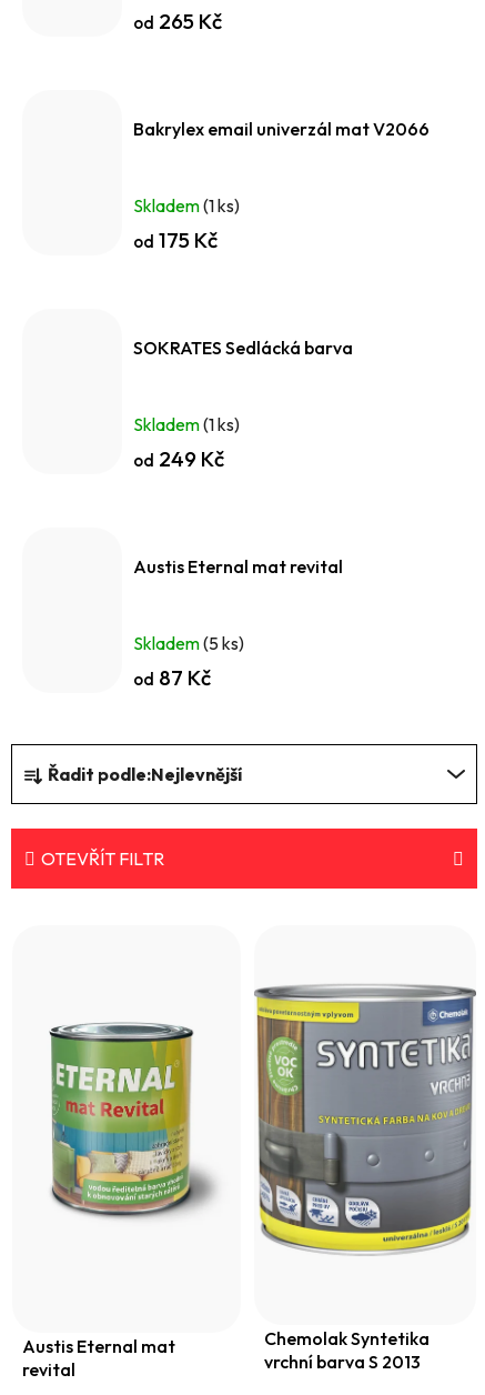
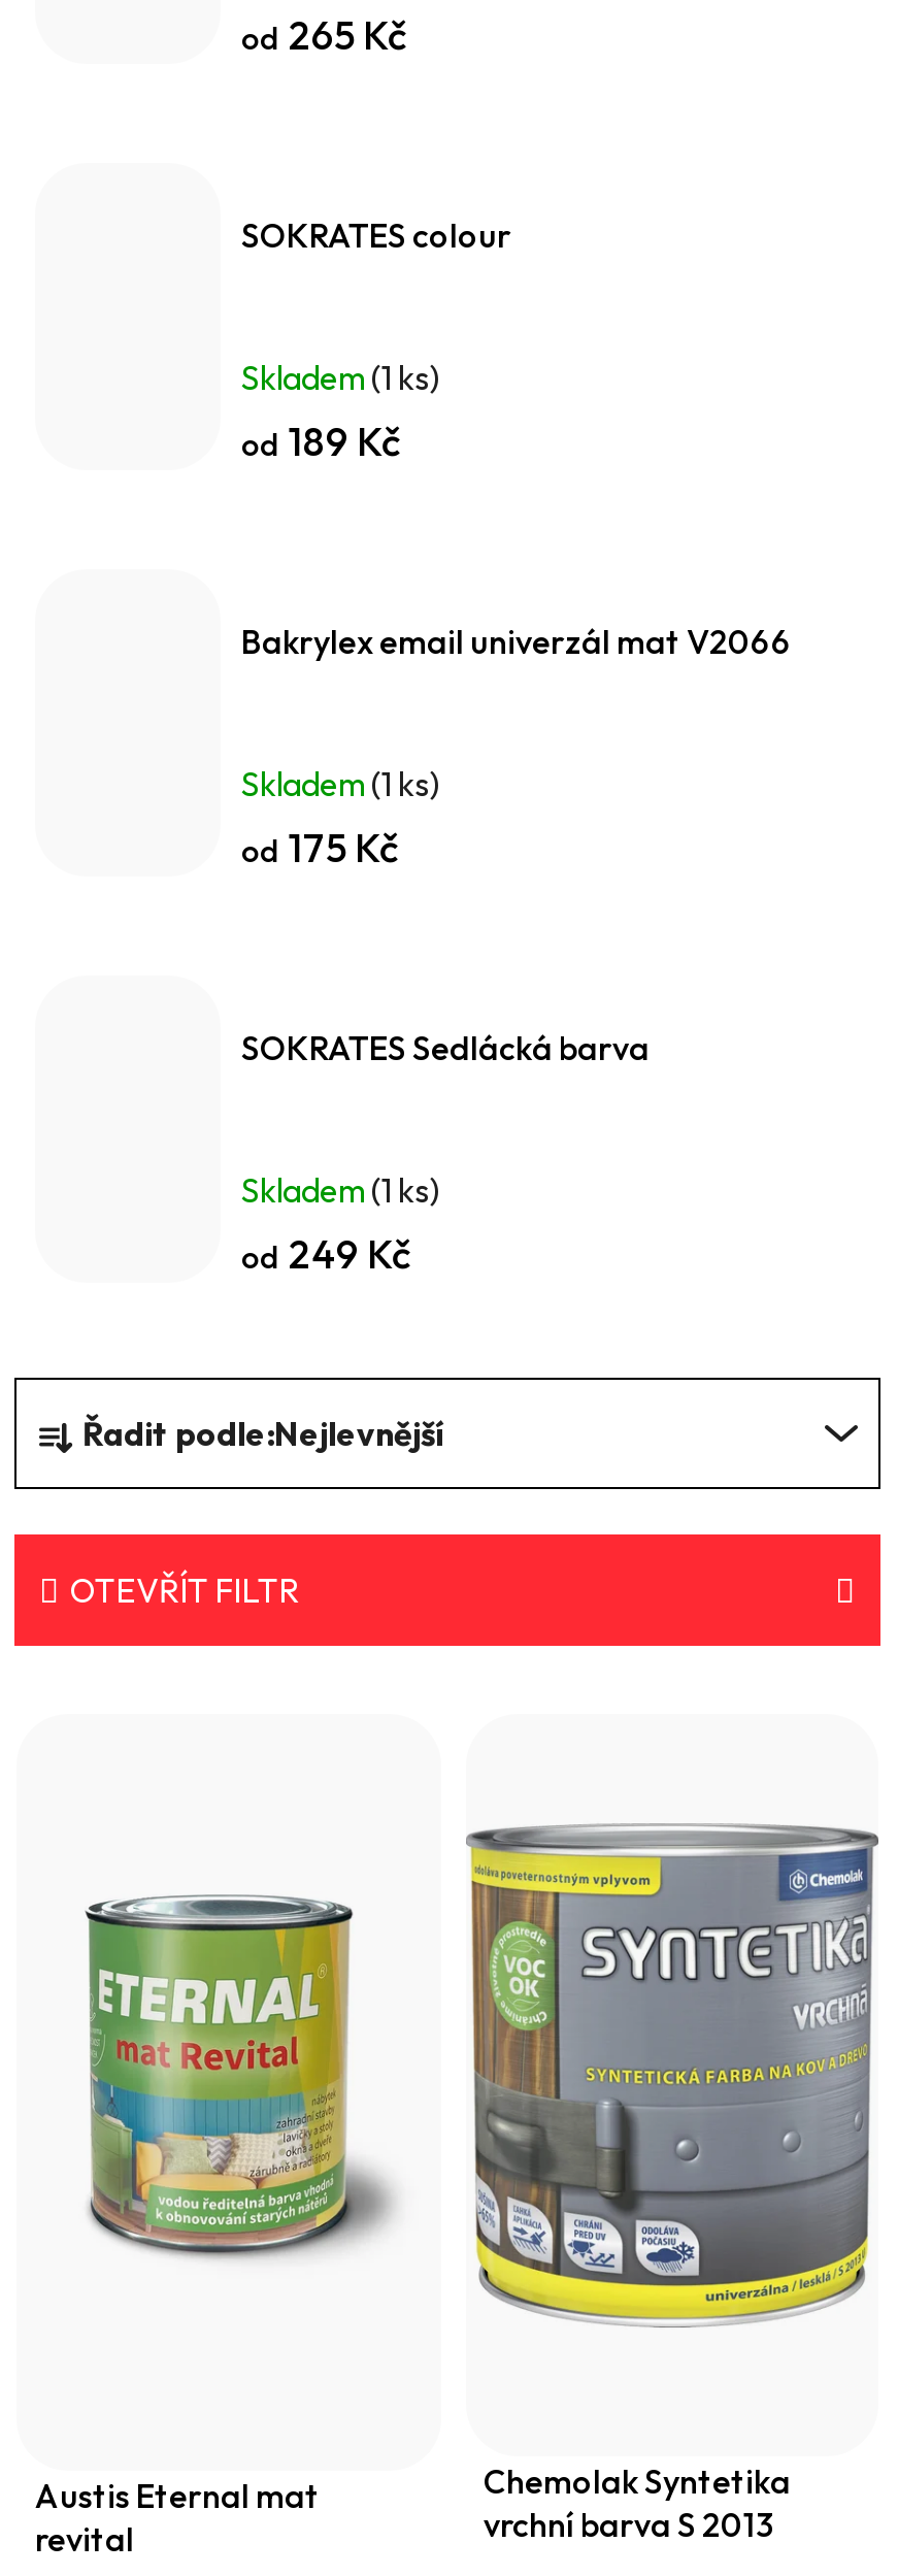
+ SOKRATES colour
+ Skladem (1 ks)
+ od 189 Kč

moved down: Bakrylex email univerzál mat V2066 | Skladem (1 ks) | od 175 Kč | SOKRATES Sedlácká barva | Skladem (1 ks) | od 249 Kč

- Austis Eternal mat revital
- Skladem (5 ks)
- od 87 Kč
